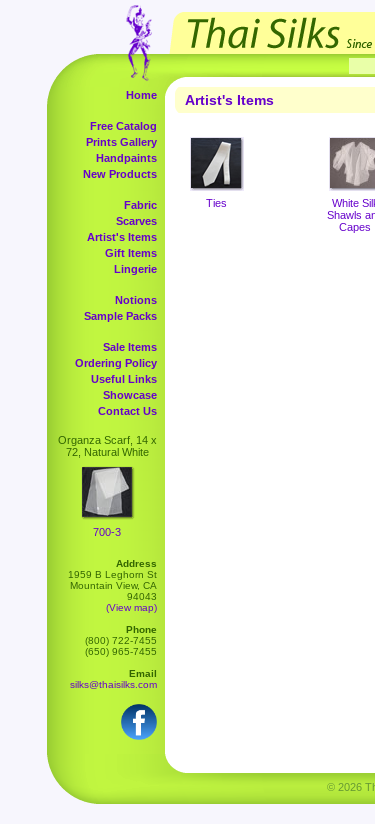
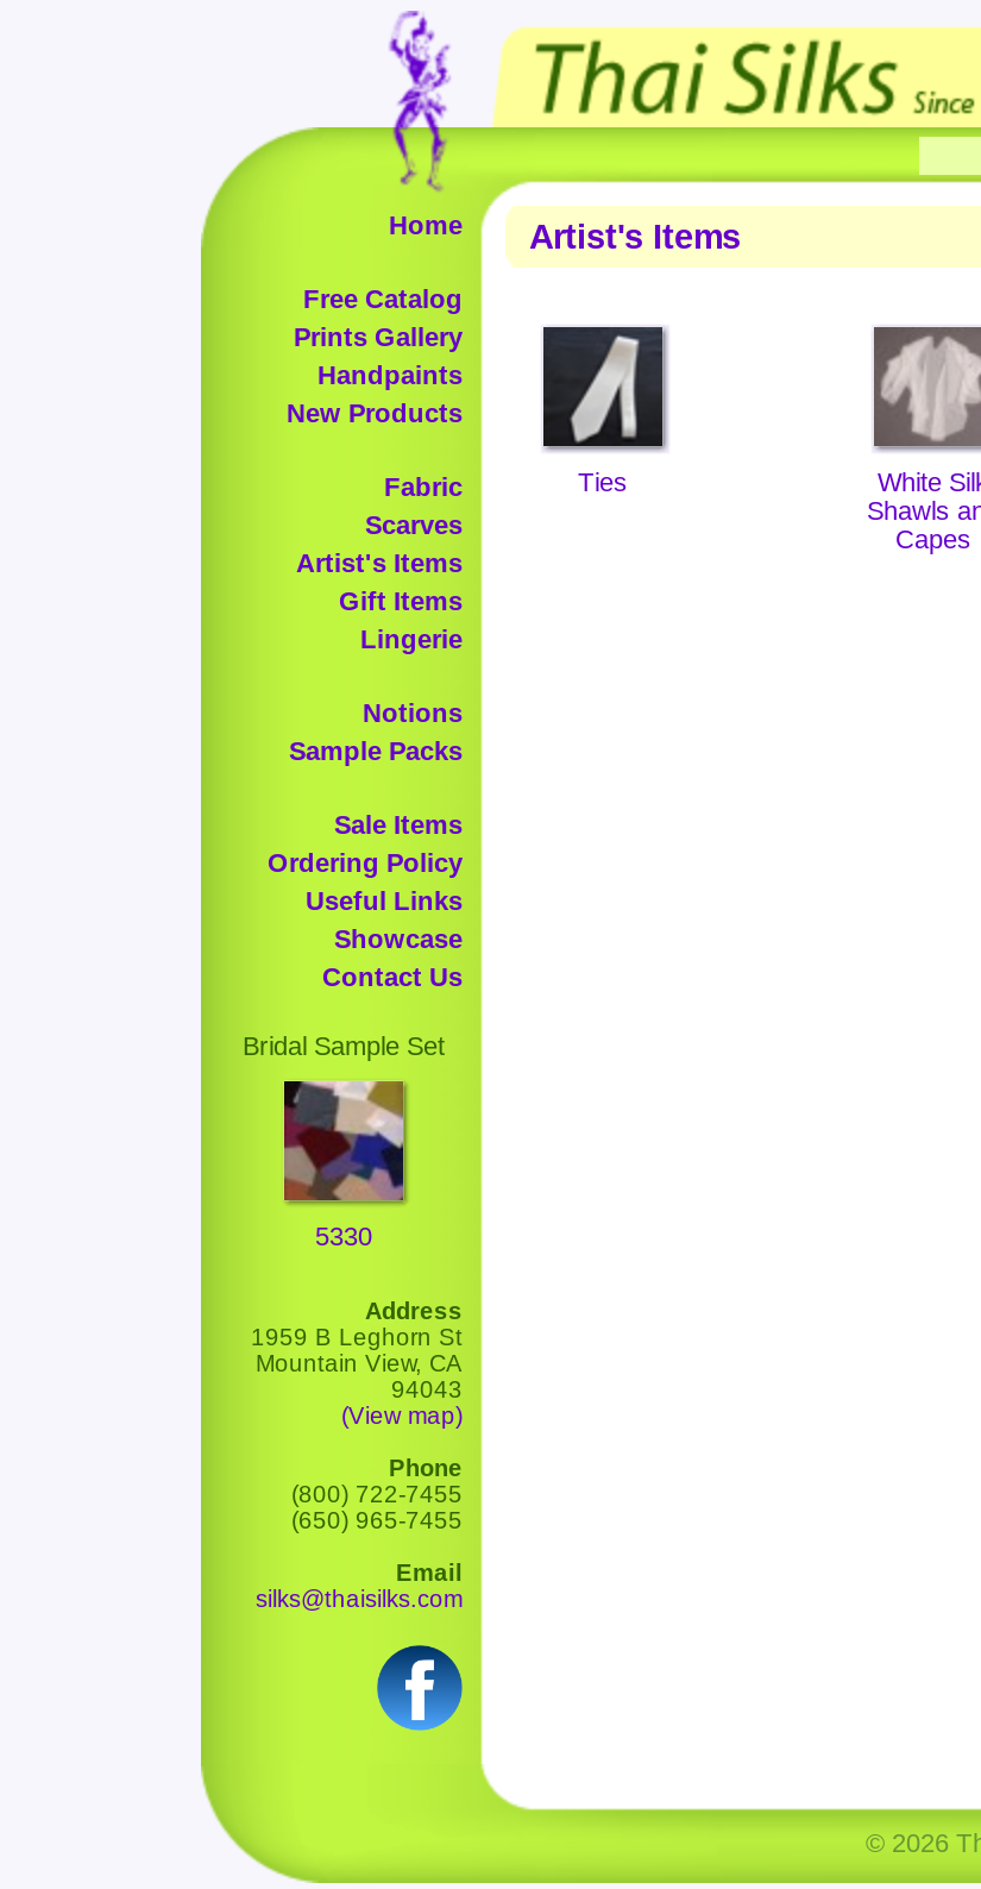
- Organza Scarf, 14 x
- 72, Natural White
+ Bridal Sample Set

- [image]
- 700-3
+ [image]
+ 5330
